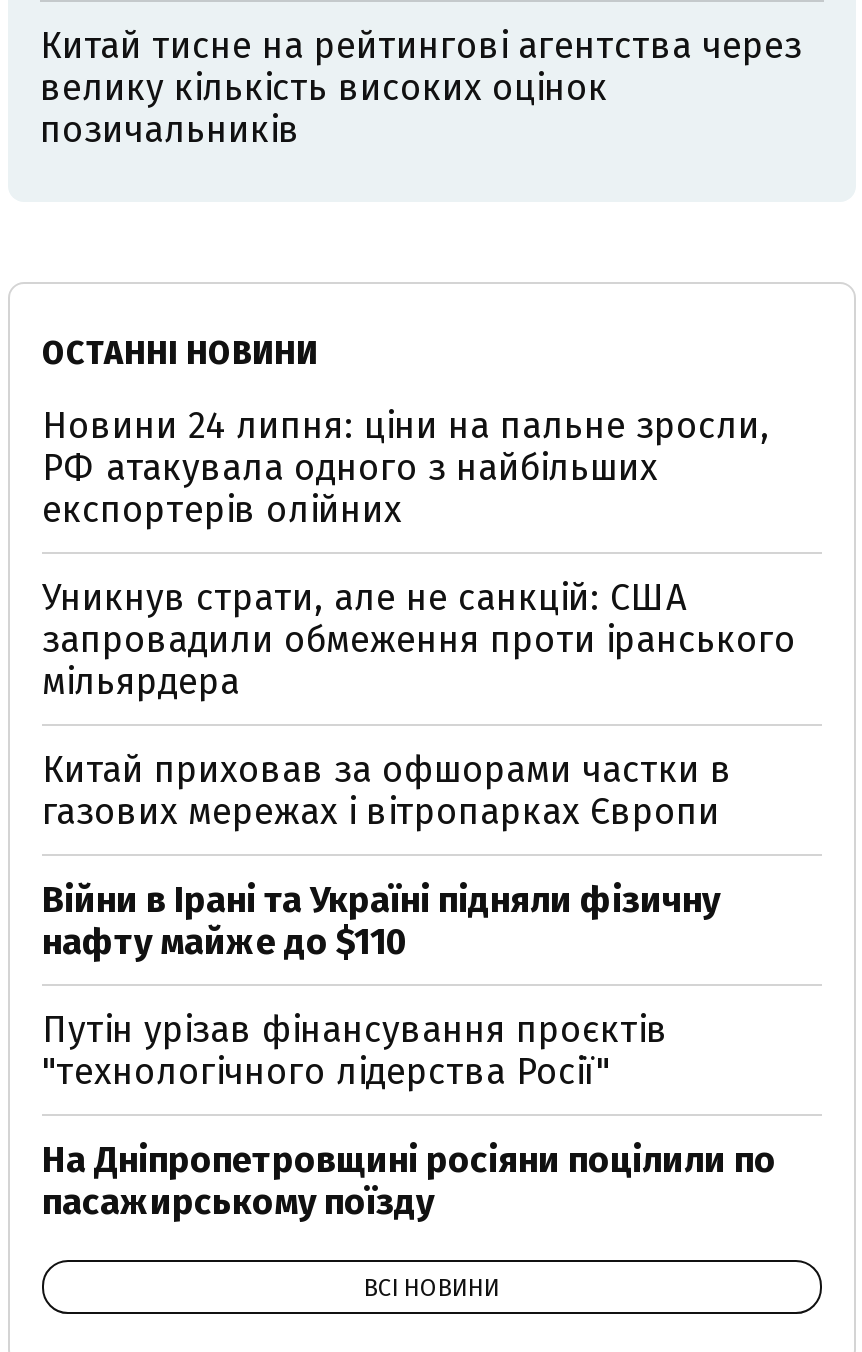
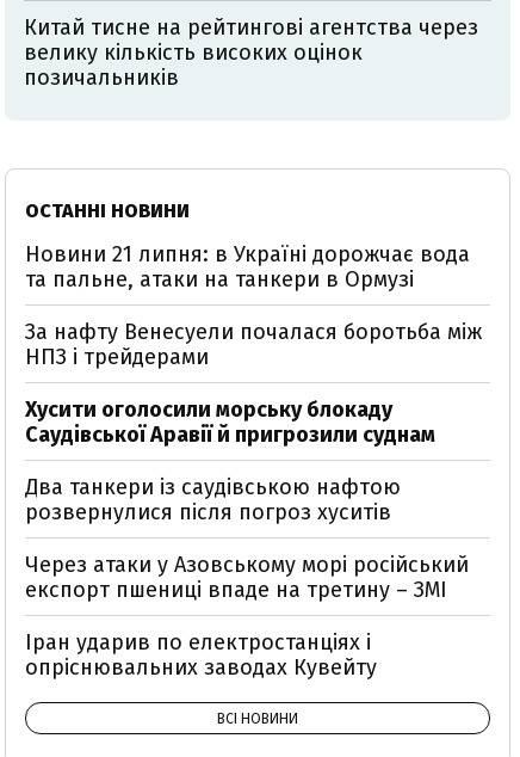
- Новини 24 липня: ціни на пальне зросли,
- РФ атакувала одного з найбільших
- експортерів олійних
+ Новини 21 липня: в Україні дорожчає вода
+ та пальне, атаки на танкери в Ормузі

- Уникнув страти, але не санкцій: США
- запровадили обмеження проти іранського
- мільярдера
+ За нафту Венесуели почалася боротьба між
+ НПЗ і трейдерами

- Китай приховав за офшорами частки в
- газових мережах і вітропарках Європи
+ Хусити оголосили морську блокаду
+ Саудівської Аравії й пригрозили суднам

- Війни в Ірані та Україні підняли фізичну
- нафту майже до $110
+ Два танкери із саудівською нафтою
+ розвернулися після погроз хуситів

- Путін урізав фінансування проєктів
- "технологічного лідерства Росії"
+ Через атаки у Азовському морі російський
+ експорт пшениці впаде на третину – ЗМІ

- На Дніпропетровщині росіяни поцілили по
- пасажирському поїзду
+ Іран ударив по електростанціях і
+ опріснювальних заводах Кувейту
